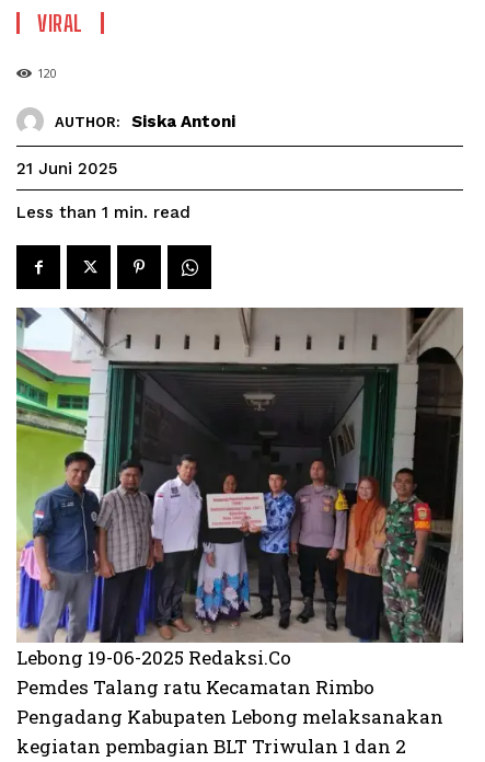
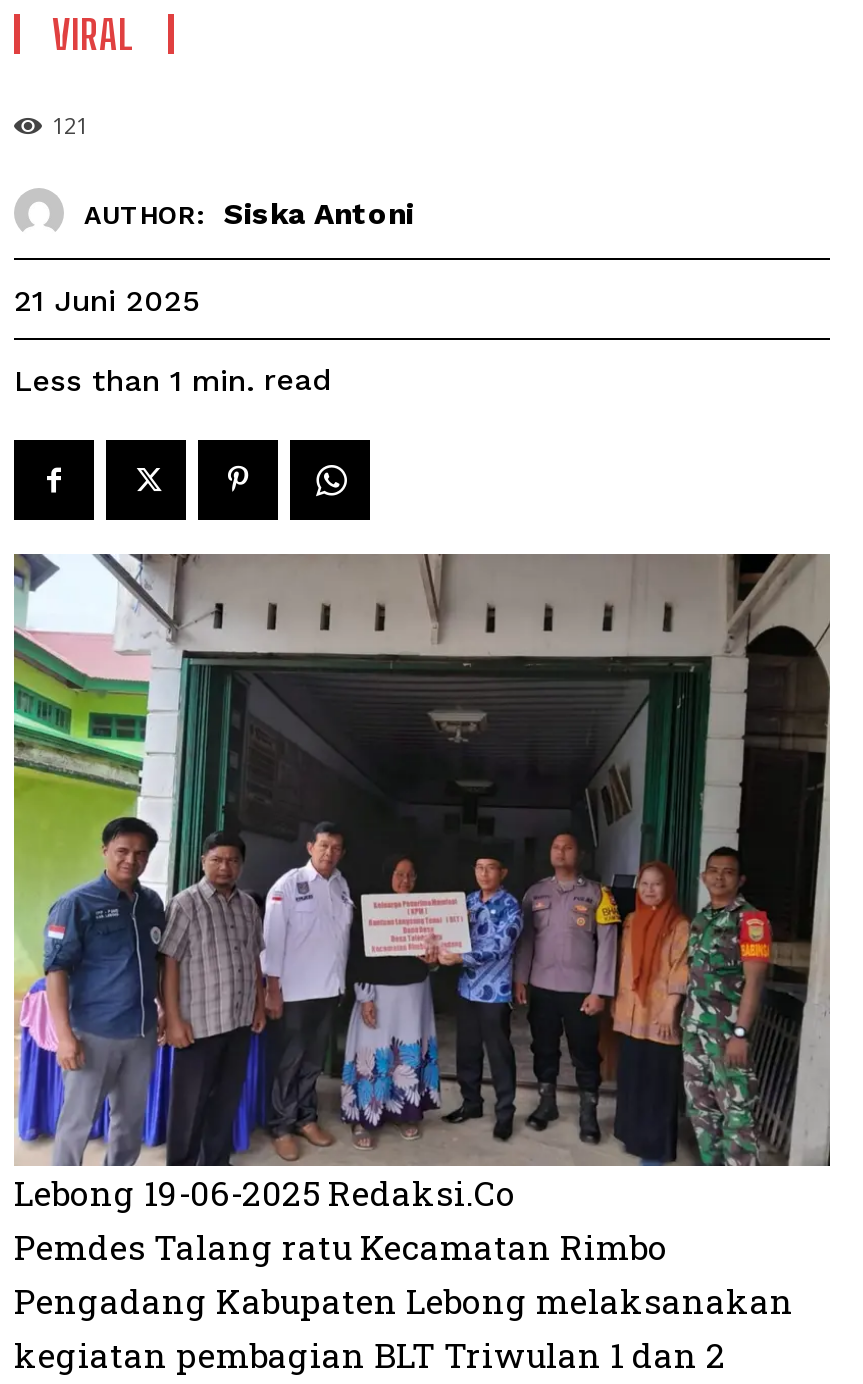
- 120
+ 121
